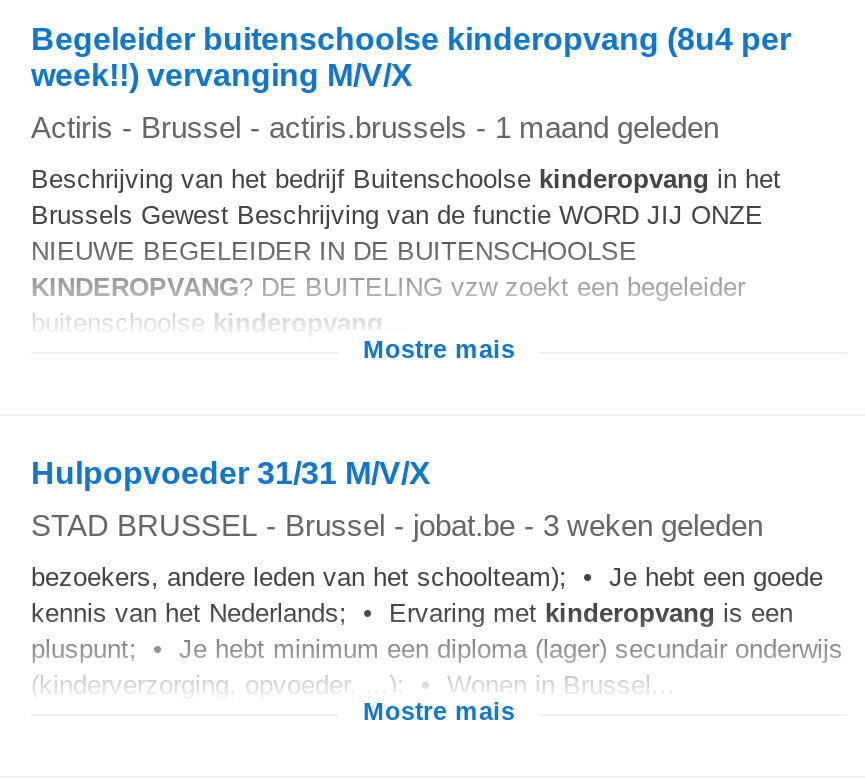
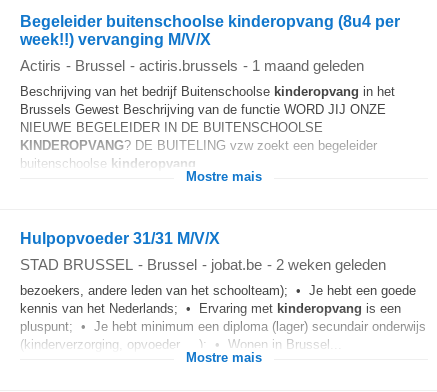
- STAD BRUSSEL - Brussel - jobat.be - 3 weken geleden
+ STAD BRUSSEL - Brussel - jobat.be - 2 weken geleden
